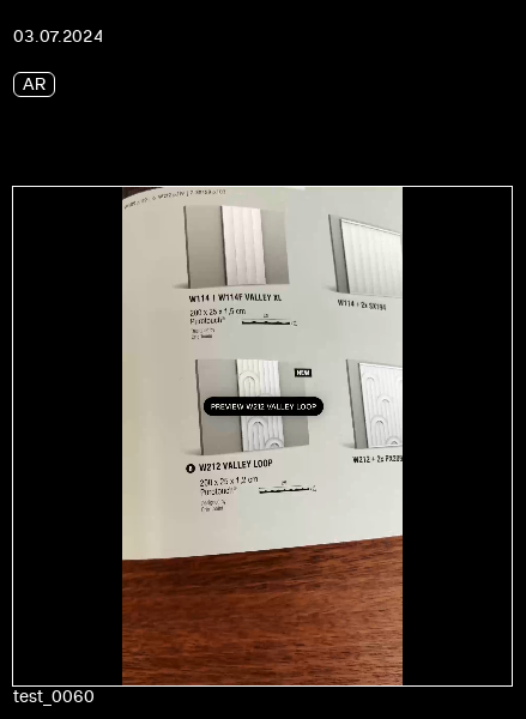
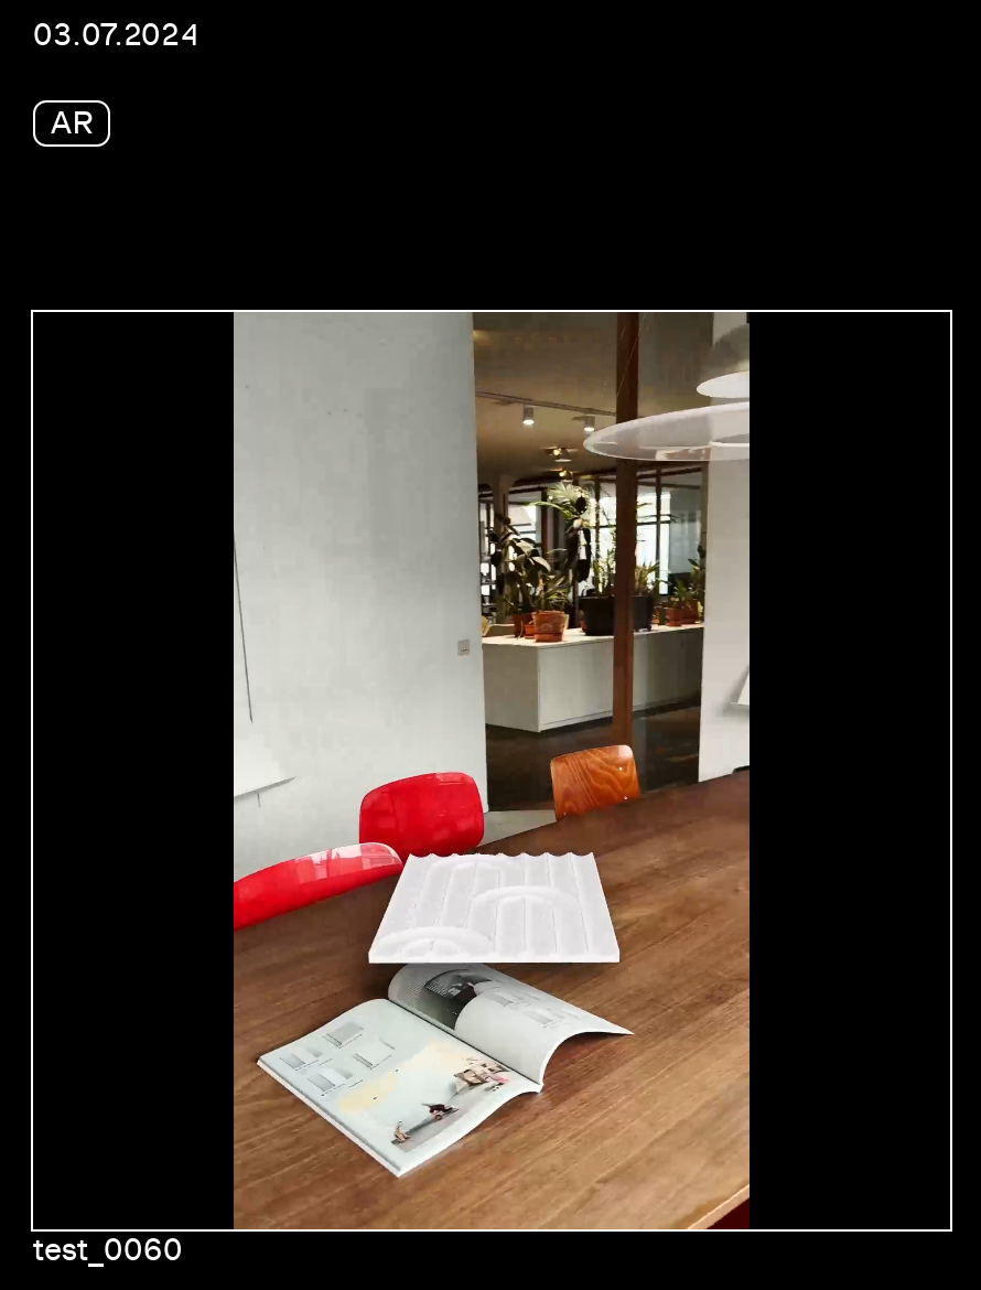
- [image]
+ [image]
